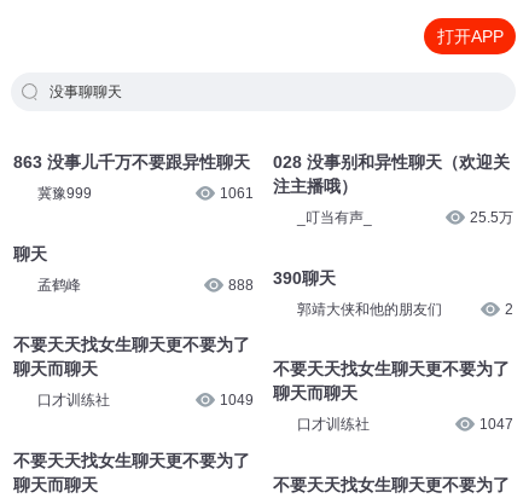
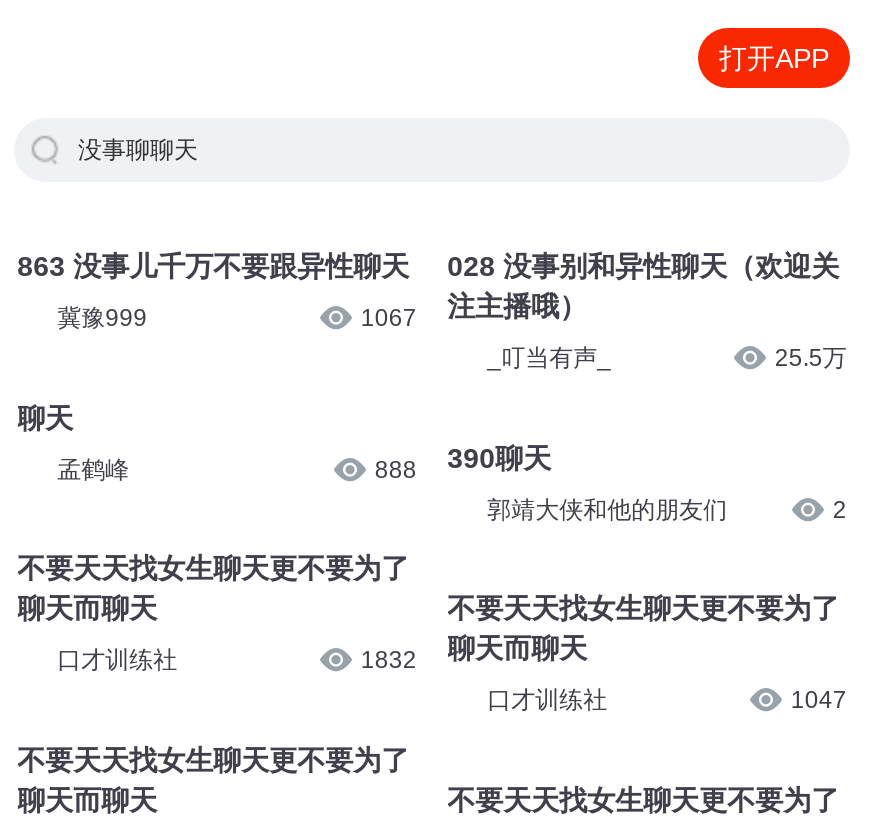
- 1061 注主播哦）
+ 1067 注主播哦）

- 1049 聊天而聊天
+ 1832 聊天而聊天
